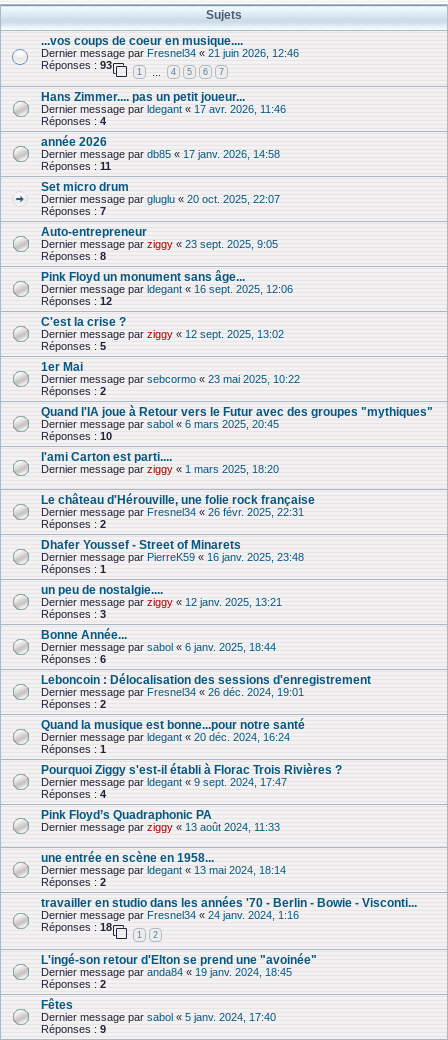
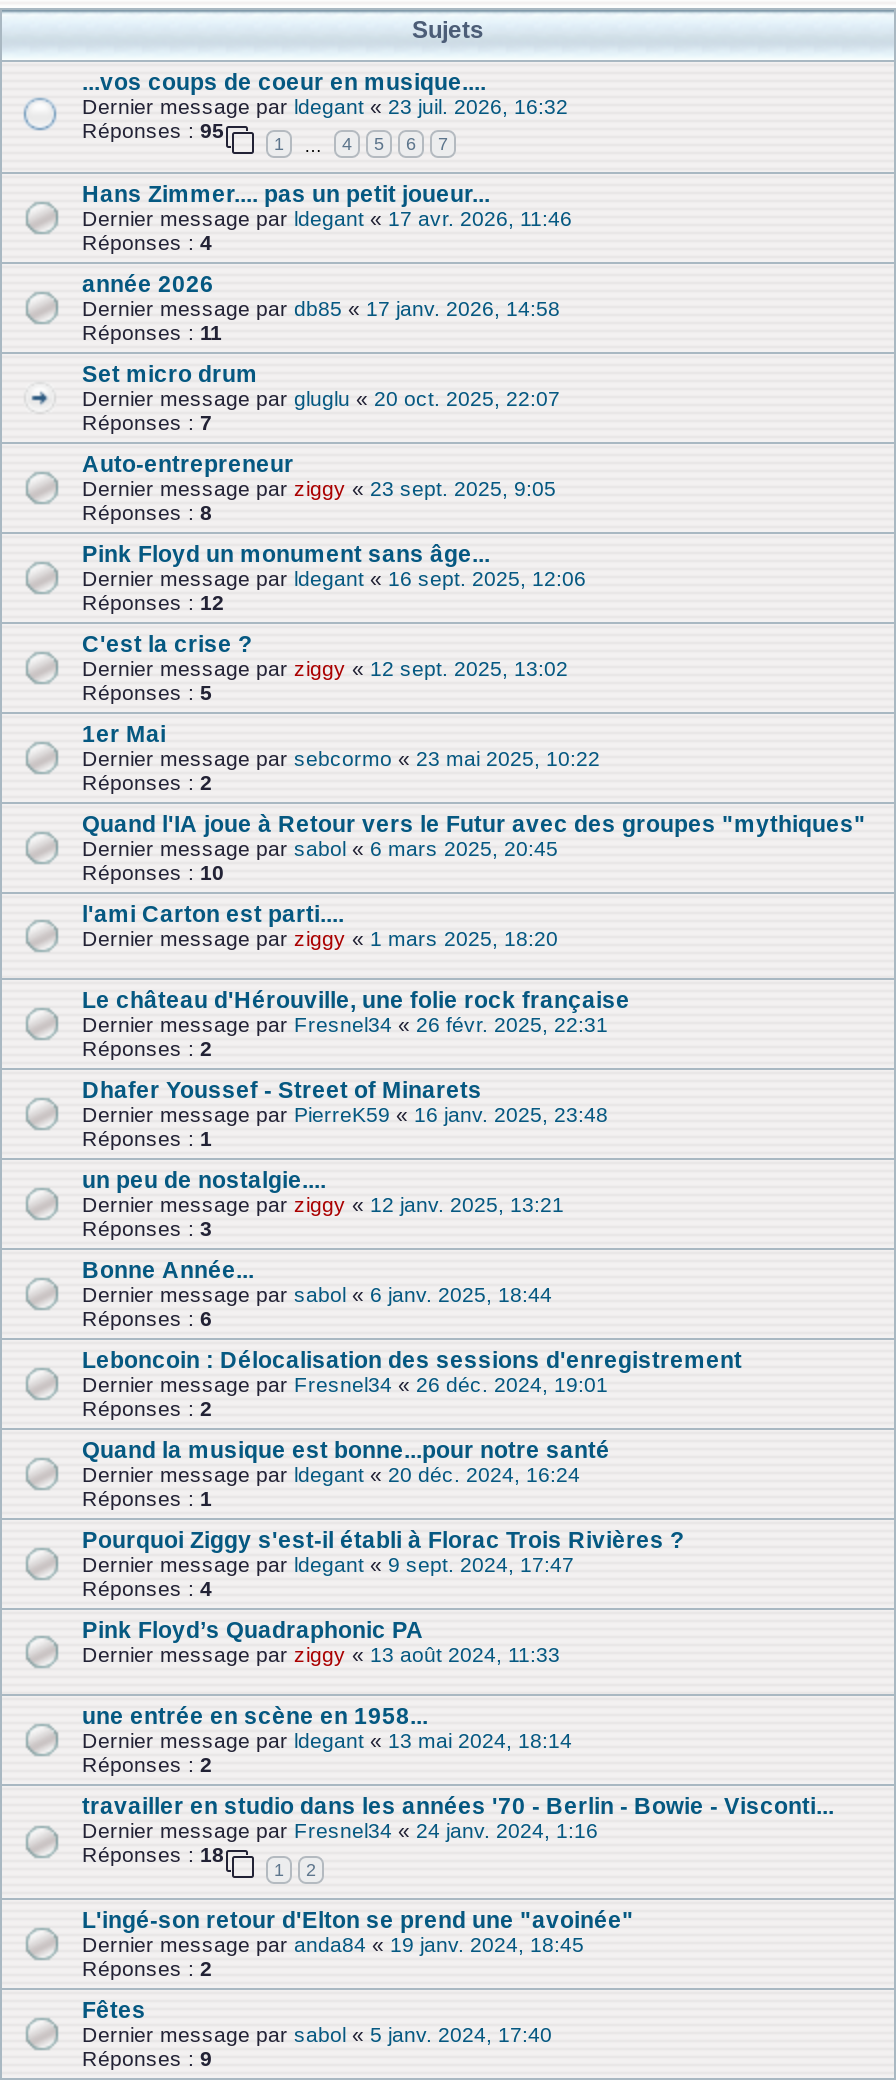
- Dernier message par Fresnel34 «21 juin 2026, 12:46
+ Dernier message par ldegant «23 juil. 2026, 16:32

- Réponses : 93
+ Réponses : 95
